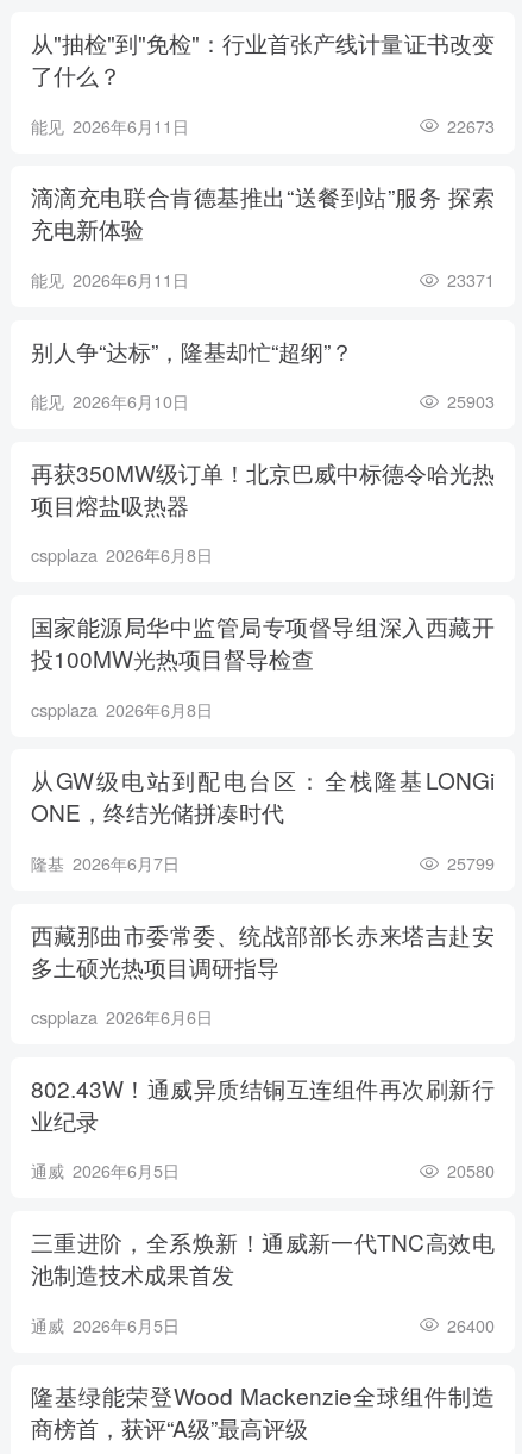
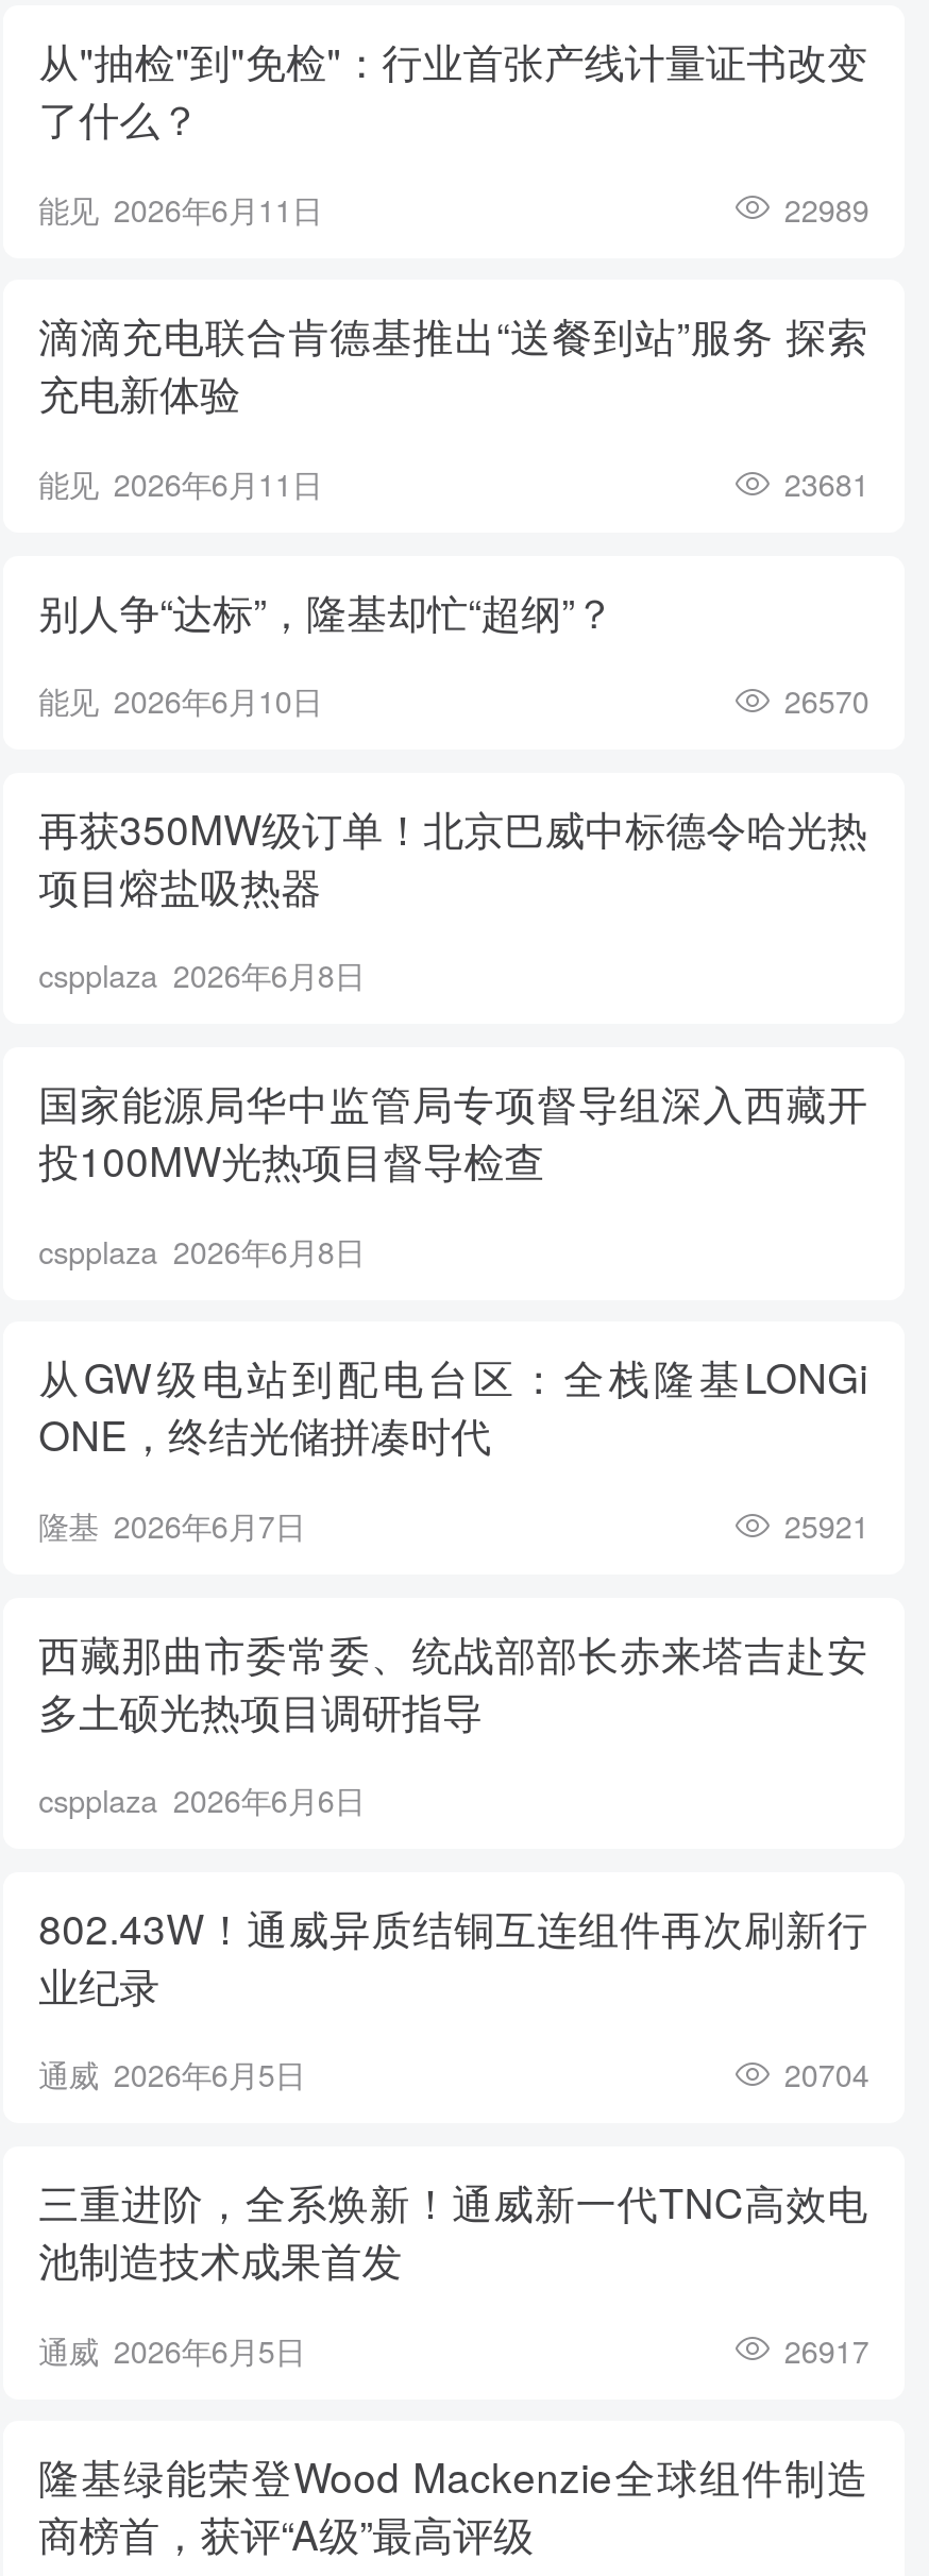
- 22673
+ 22989

- 23371
+ 23681

- 25903
+ 26570

- 25799
+ 25921

- 20580
+ 20704

- 26400
+ 26917
